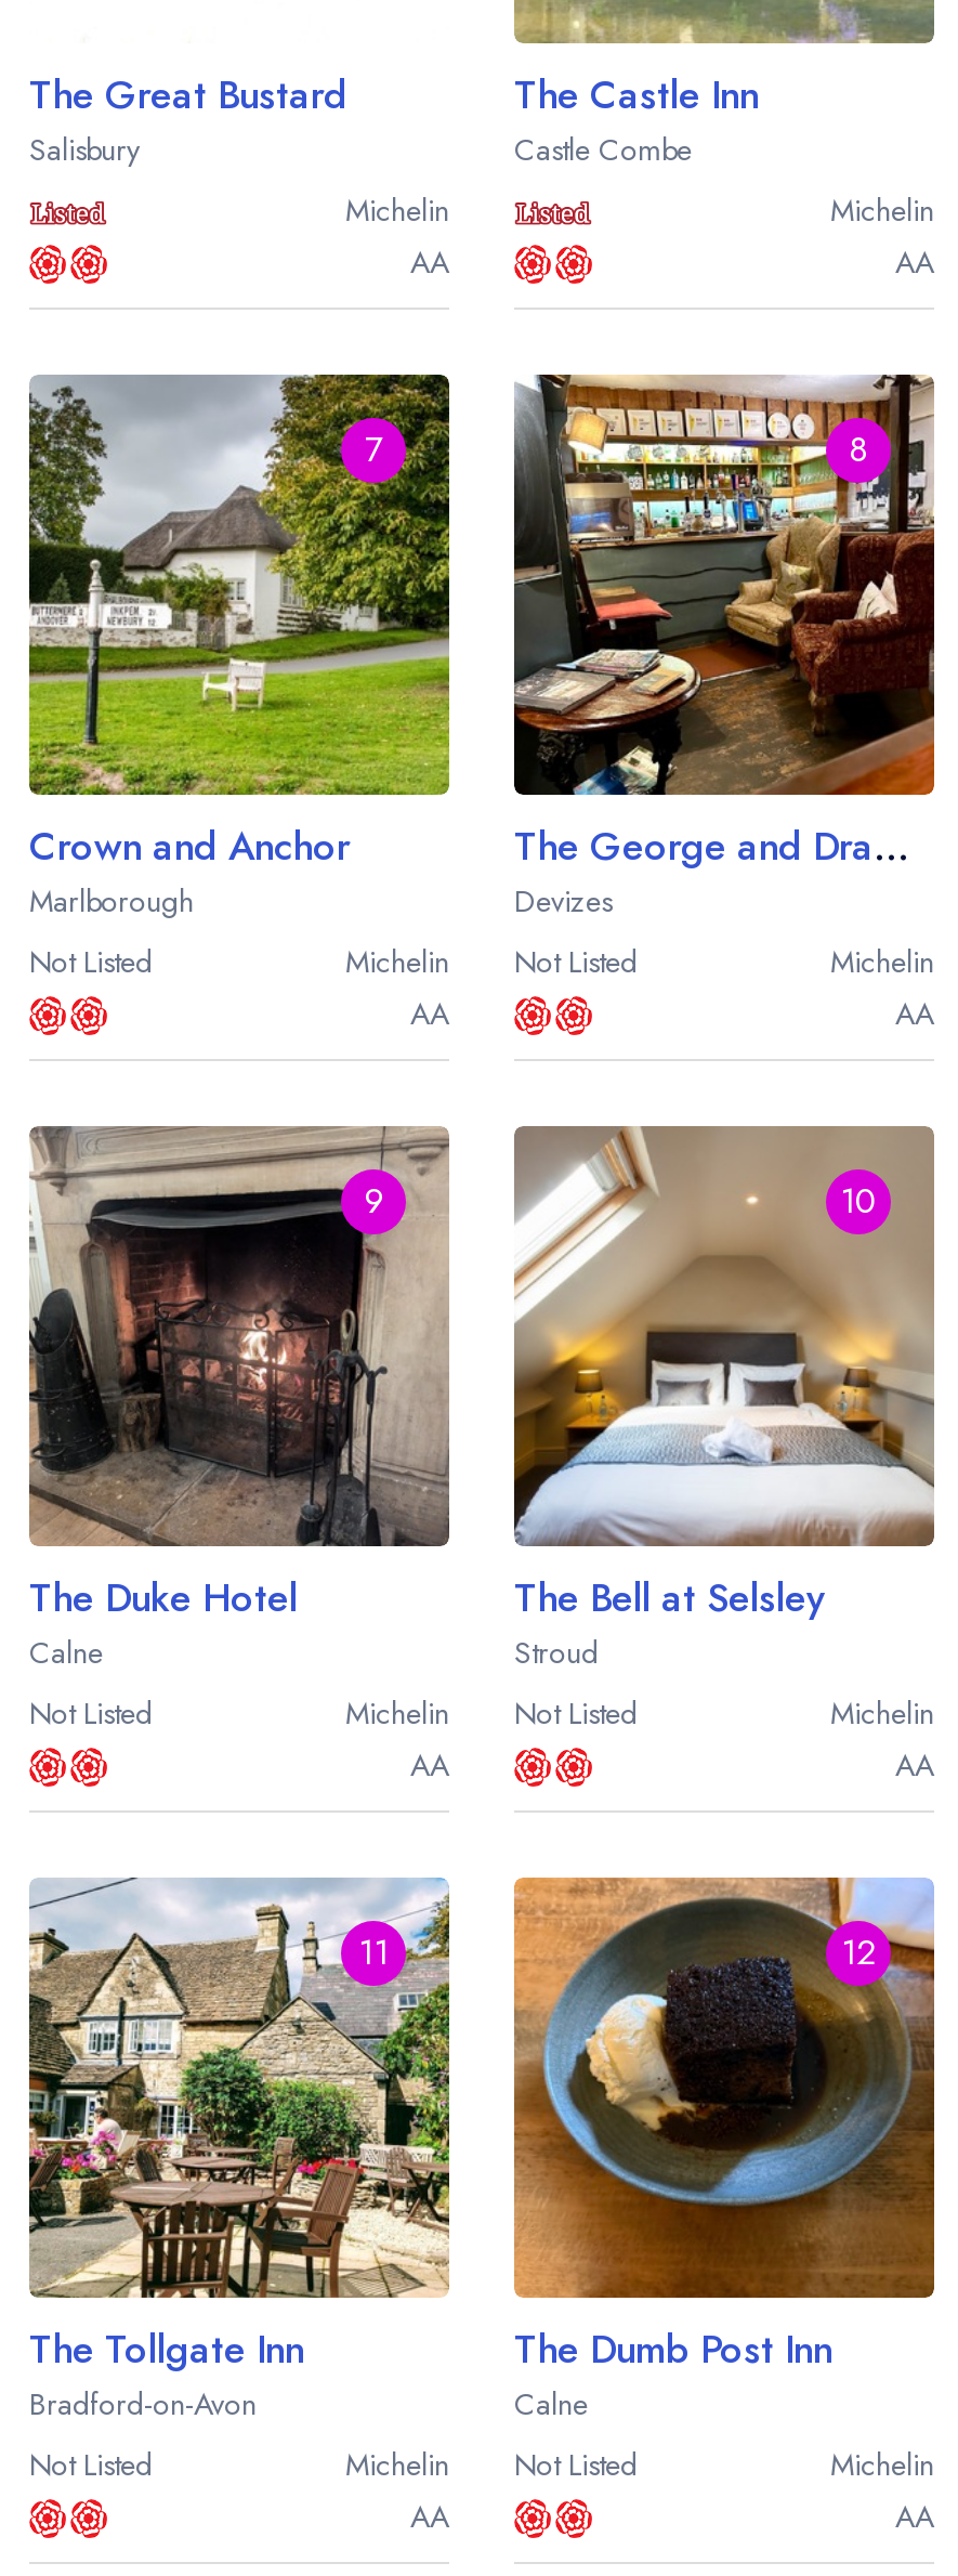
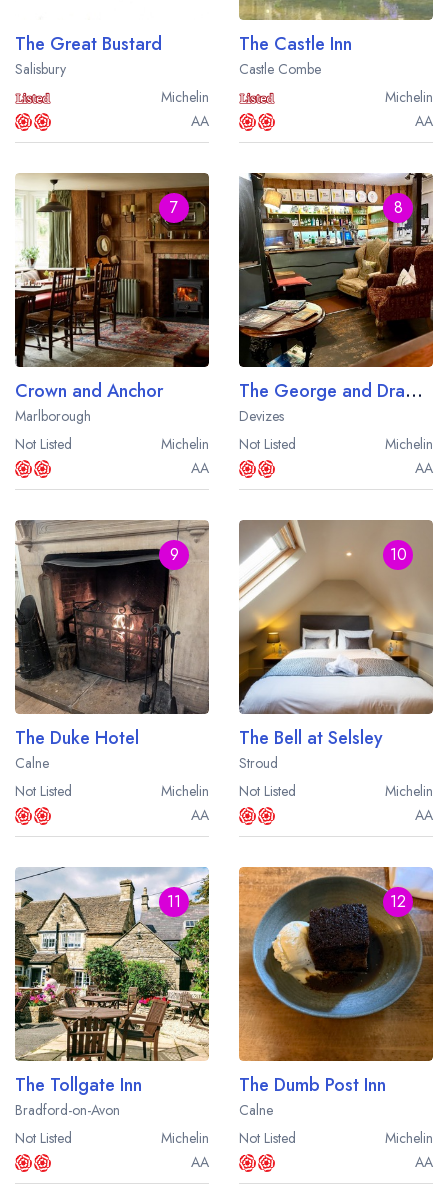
- [image]
+ [image]
